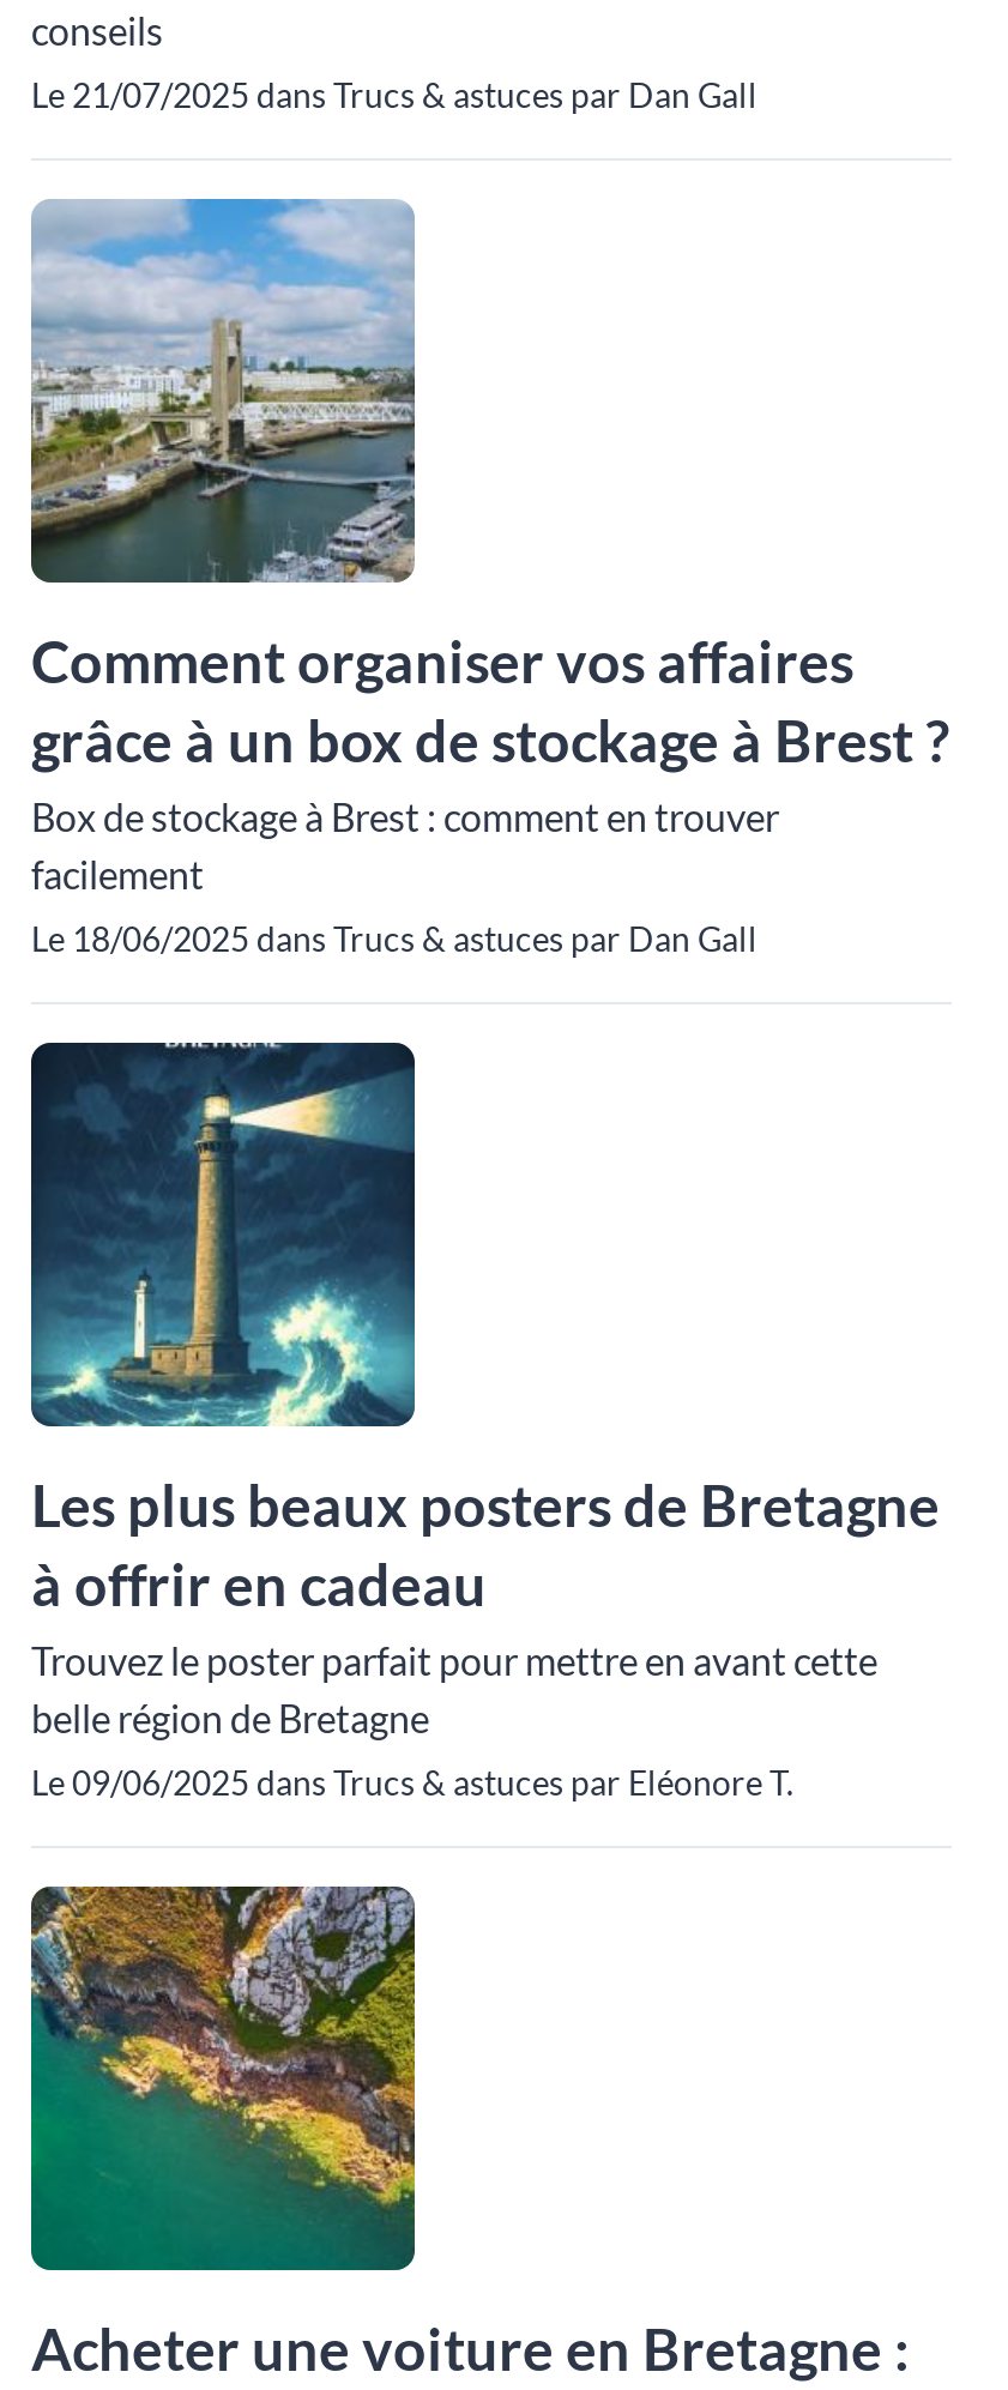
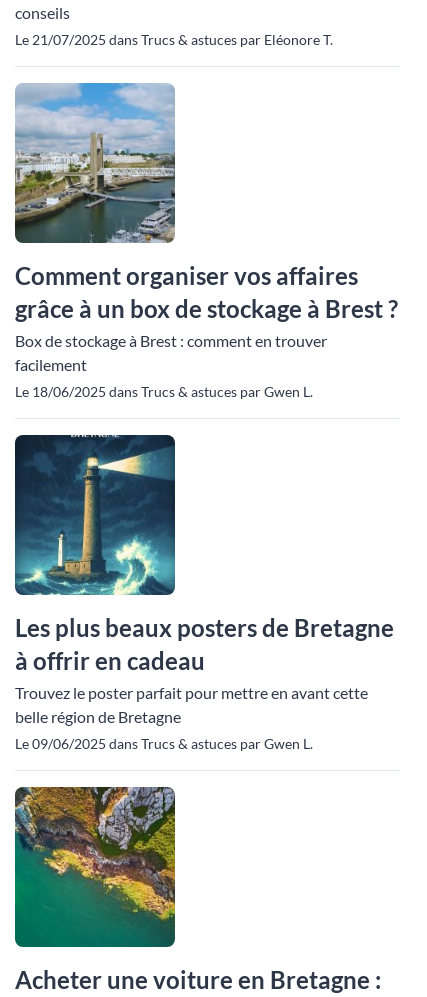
- Le 21/07/2025 dans Trucs & astuces par Dan Gall
+ Le 21/07/2025 dans Trucs & astuces par Eléonore T.

- Le 18/06/2025 dans Trucs & astuces par Dan Gall
+ Le 18/06/2025 dans Trucs & astuces par Gwen L.

- Le 09/06/2025 dans Trucs & astuces par Eléonore T.
+ Le 09/06/2025 dans Trucs & astuces par Gwen L.
